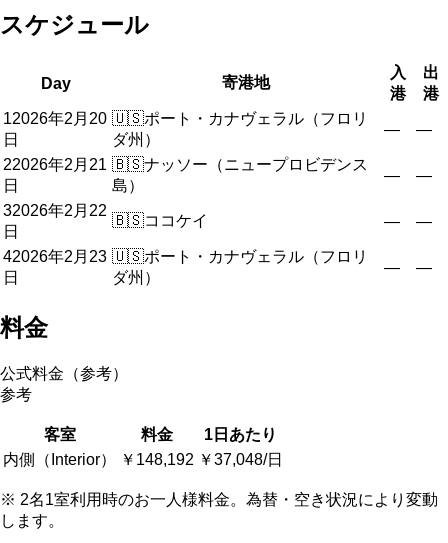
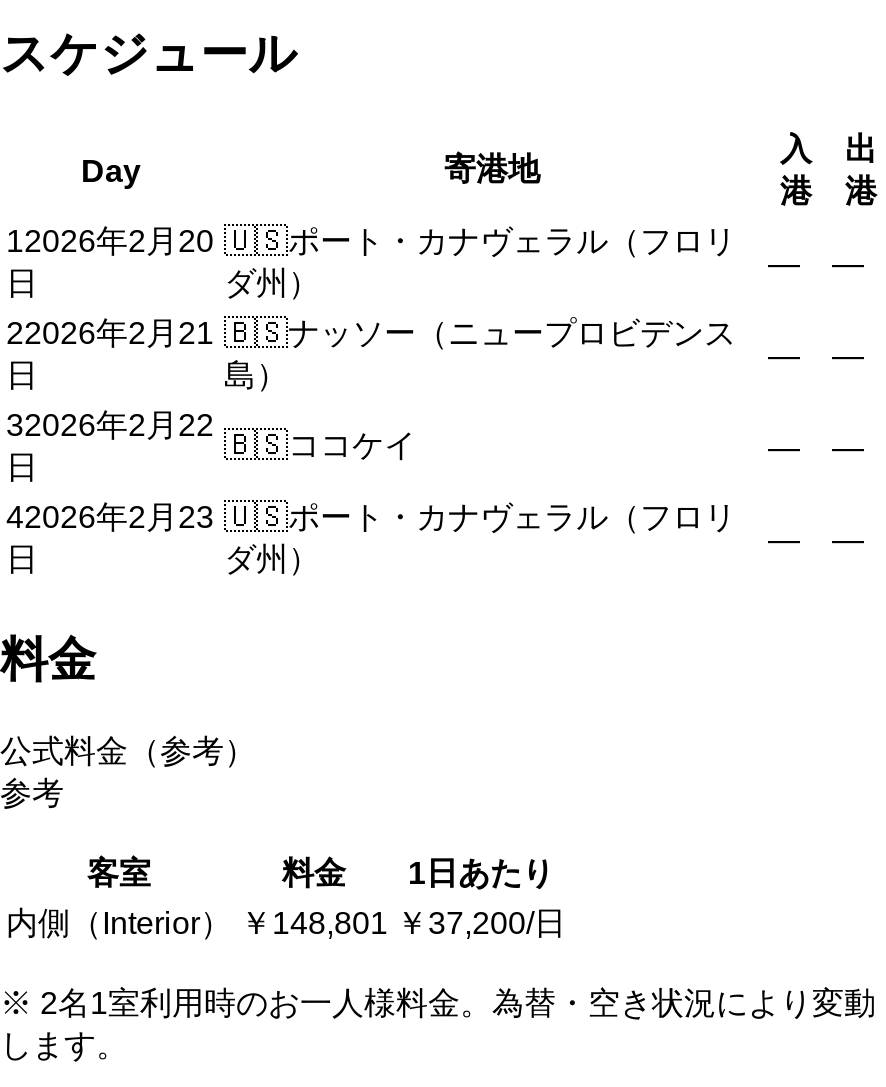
- 内側（Interior） ￥148,192 ￥37,048/日
+ 内側（Interior） ￥148,801 ￥37,200/日
